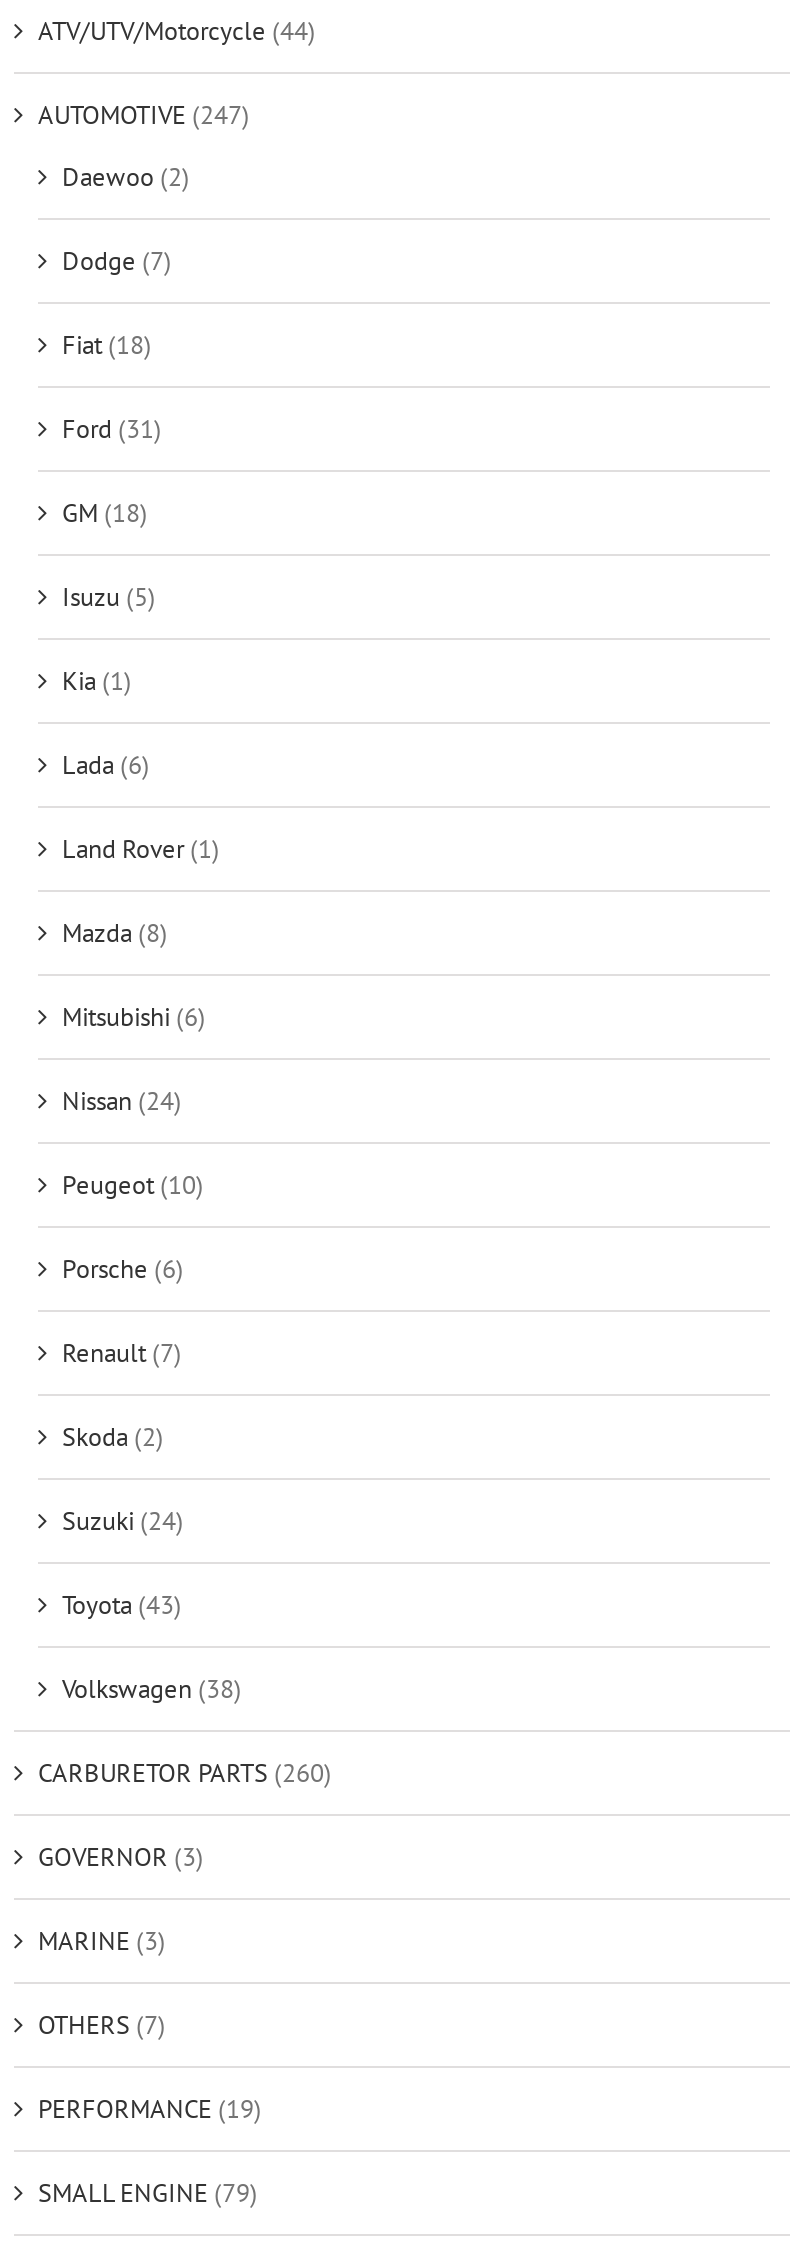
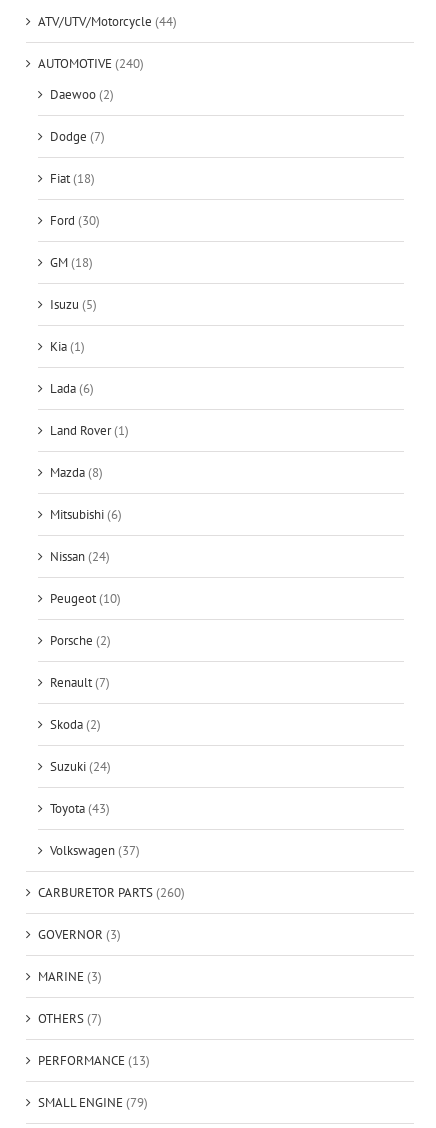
- AUTOMOTIVE (247)
+ AUTOMOTIVE (240)

- Ford (31)
+ Ford (30)

- Porsche (6)
+ Porsche (2)

- Volkswagen (38)
+ Volkswagen (37)

- PERFORMANCE (19)
+ PERFORMANCE (13)
